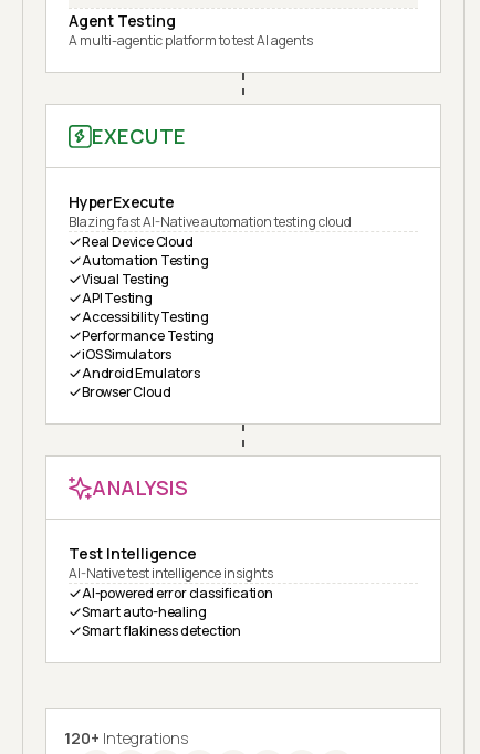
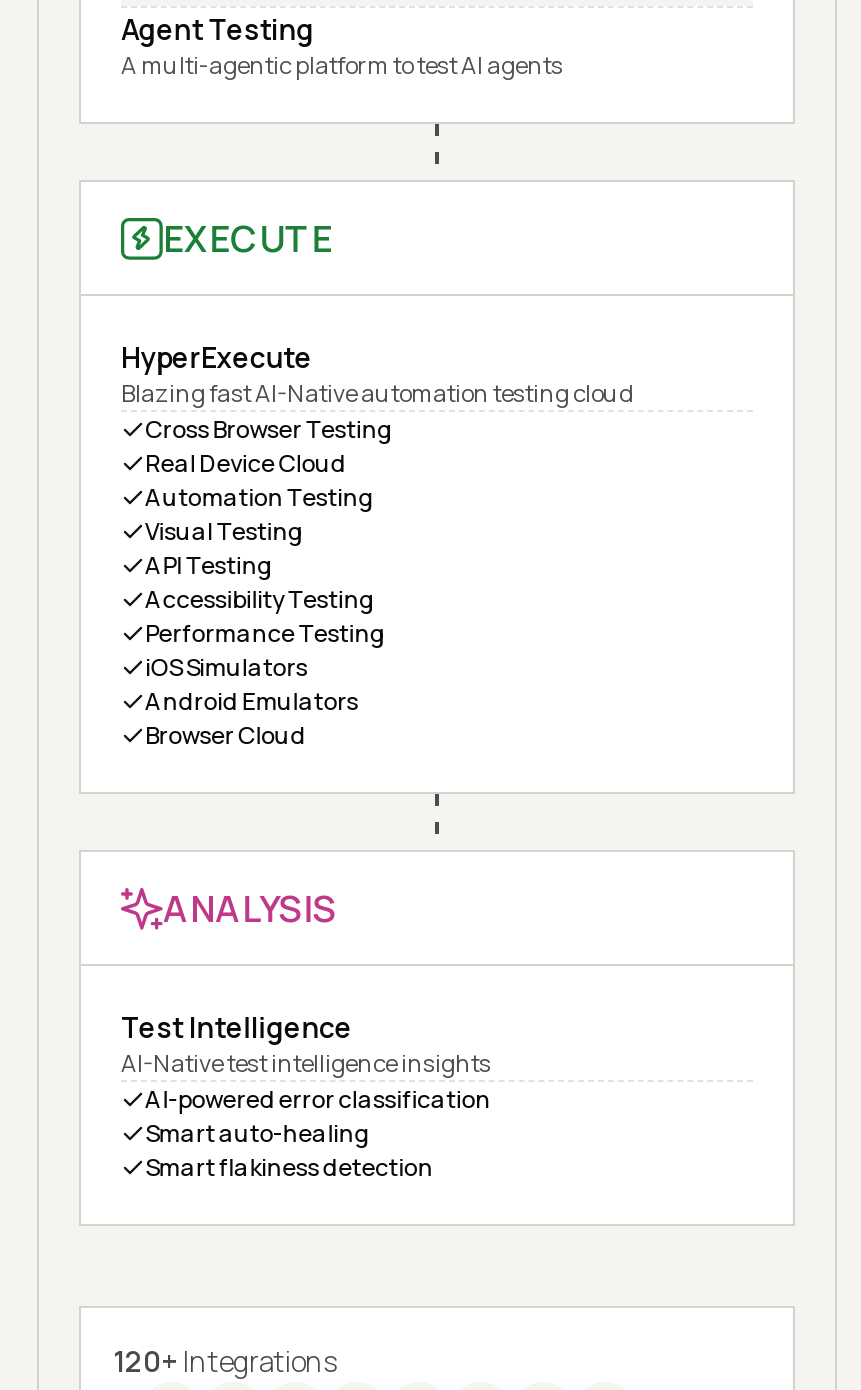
+ Cross Browser Testing
